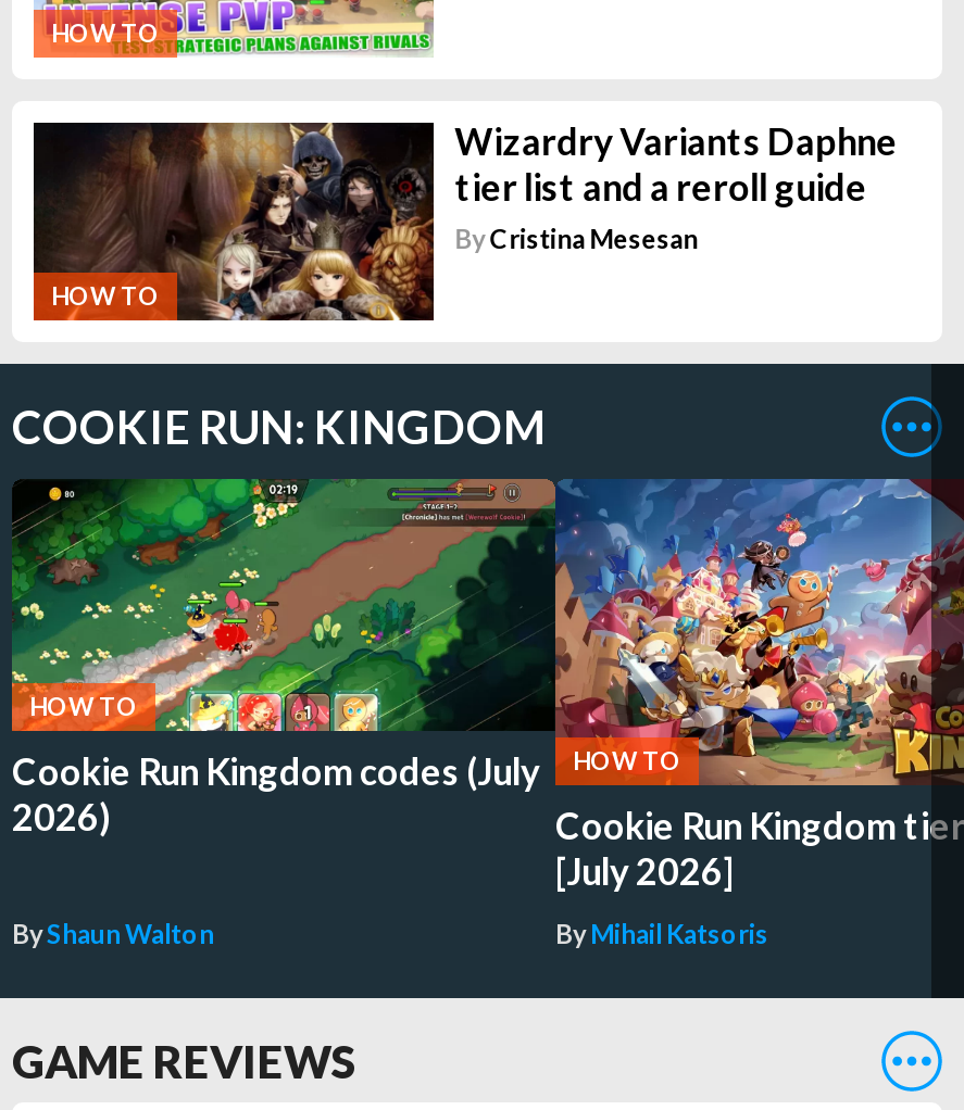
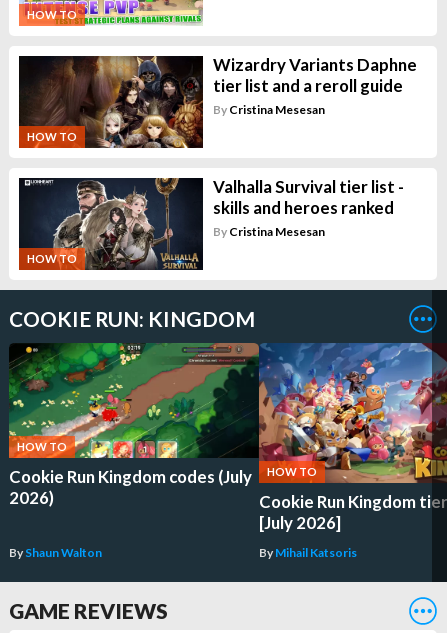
+ [image]
+ HOW TO

+ Valhalla Survival tier list -
+ skills and heroes ranked
+ ByCristina Mesesan
